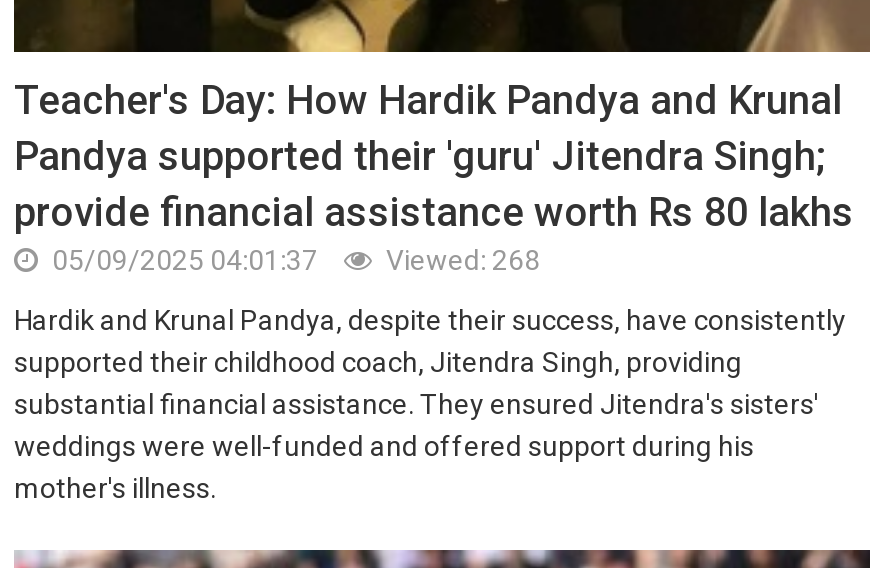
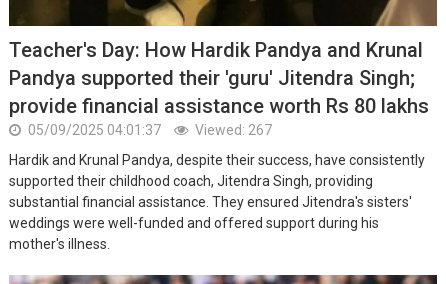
- 05/09/2025 04:01:37 Viewed: 268
+ 05/09/2025 04:01:37 Viewed: 267
